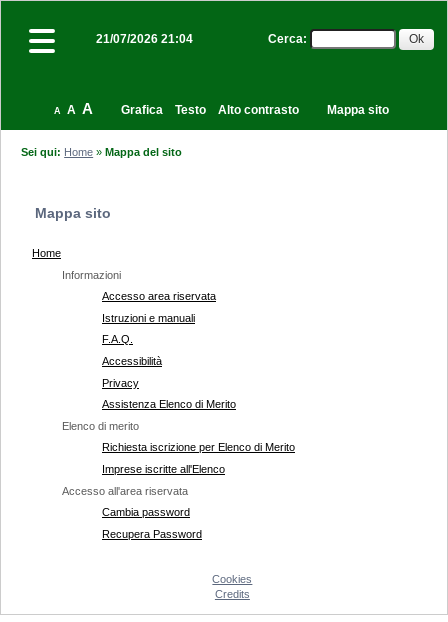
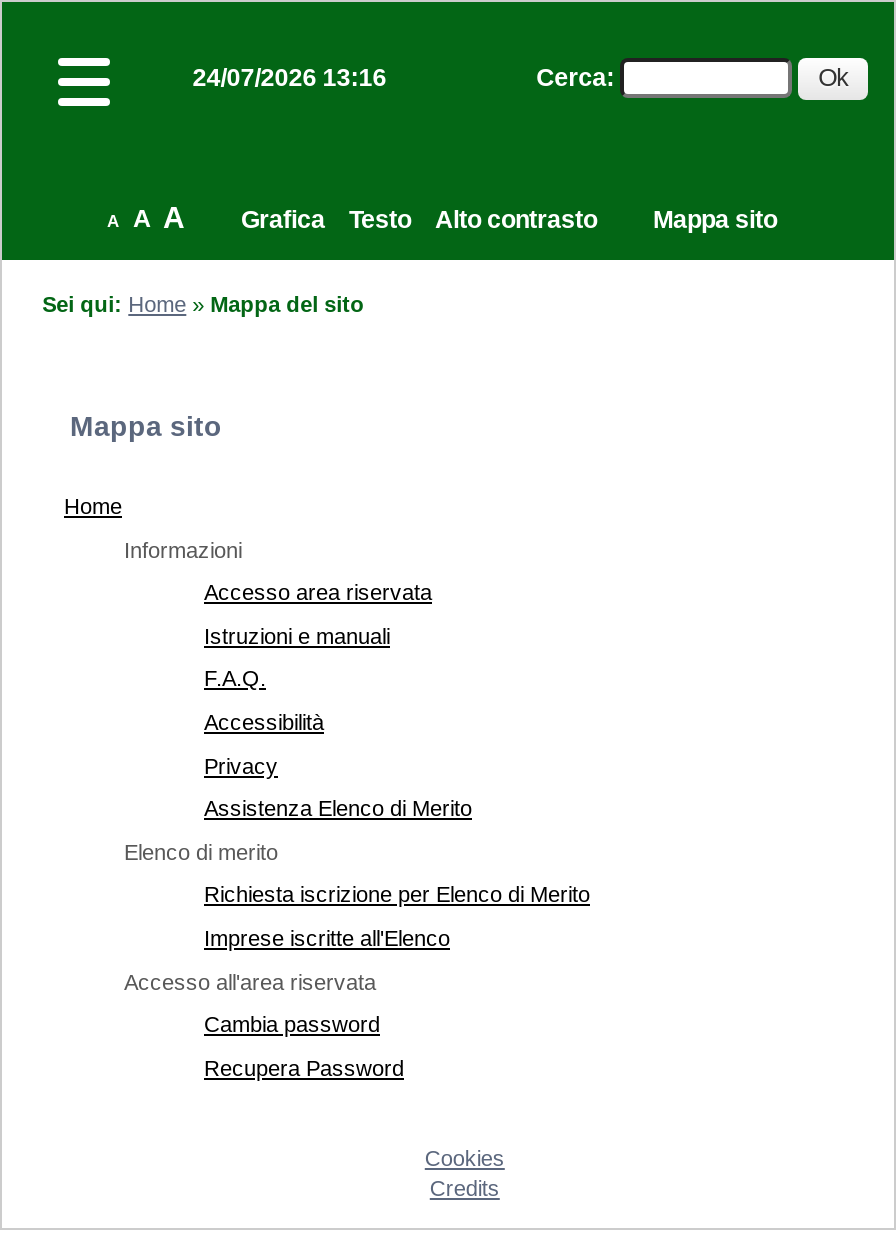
- 21/07/2026 21:04
+ 24/07/2026 13:16
